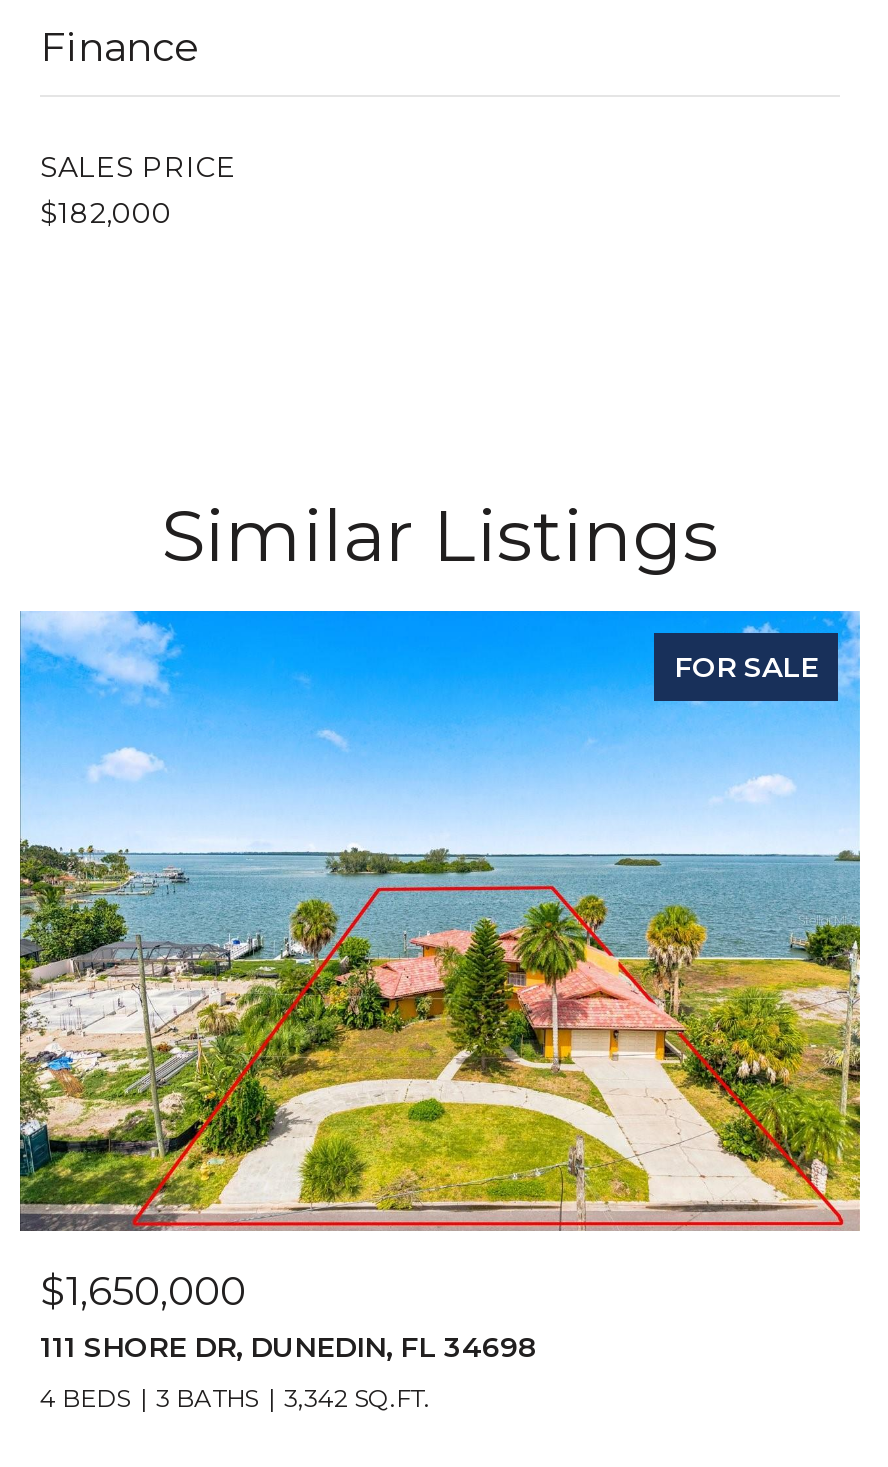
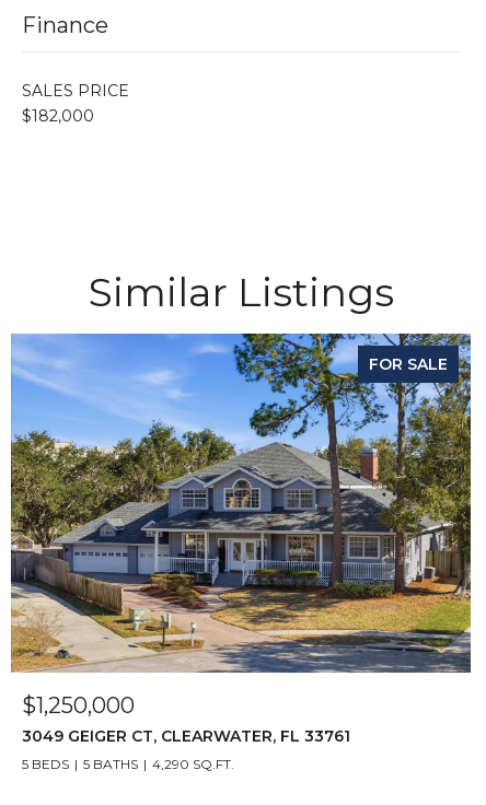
- [image]
- $1,650,000
+ [image]
+ $1,250,000

- 111 SHORE DR, DUNEDIN, FL 34698
+ 3049 GEIGER CT, CLEARWATER, FL 33761

- 4 BEDS
+ 5 BEDS

- 3 BATHS
+ 5 BATHS

- 3,342 SQ.FT.
+ 4,290 SQ.FT.
